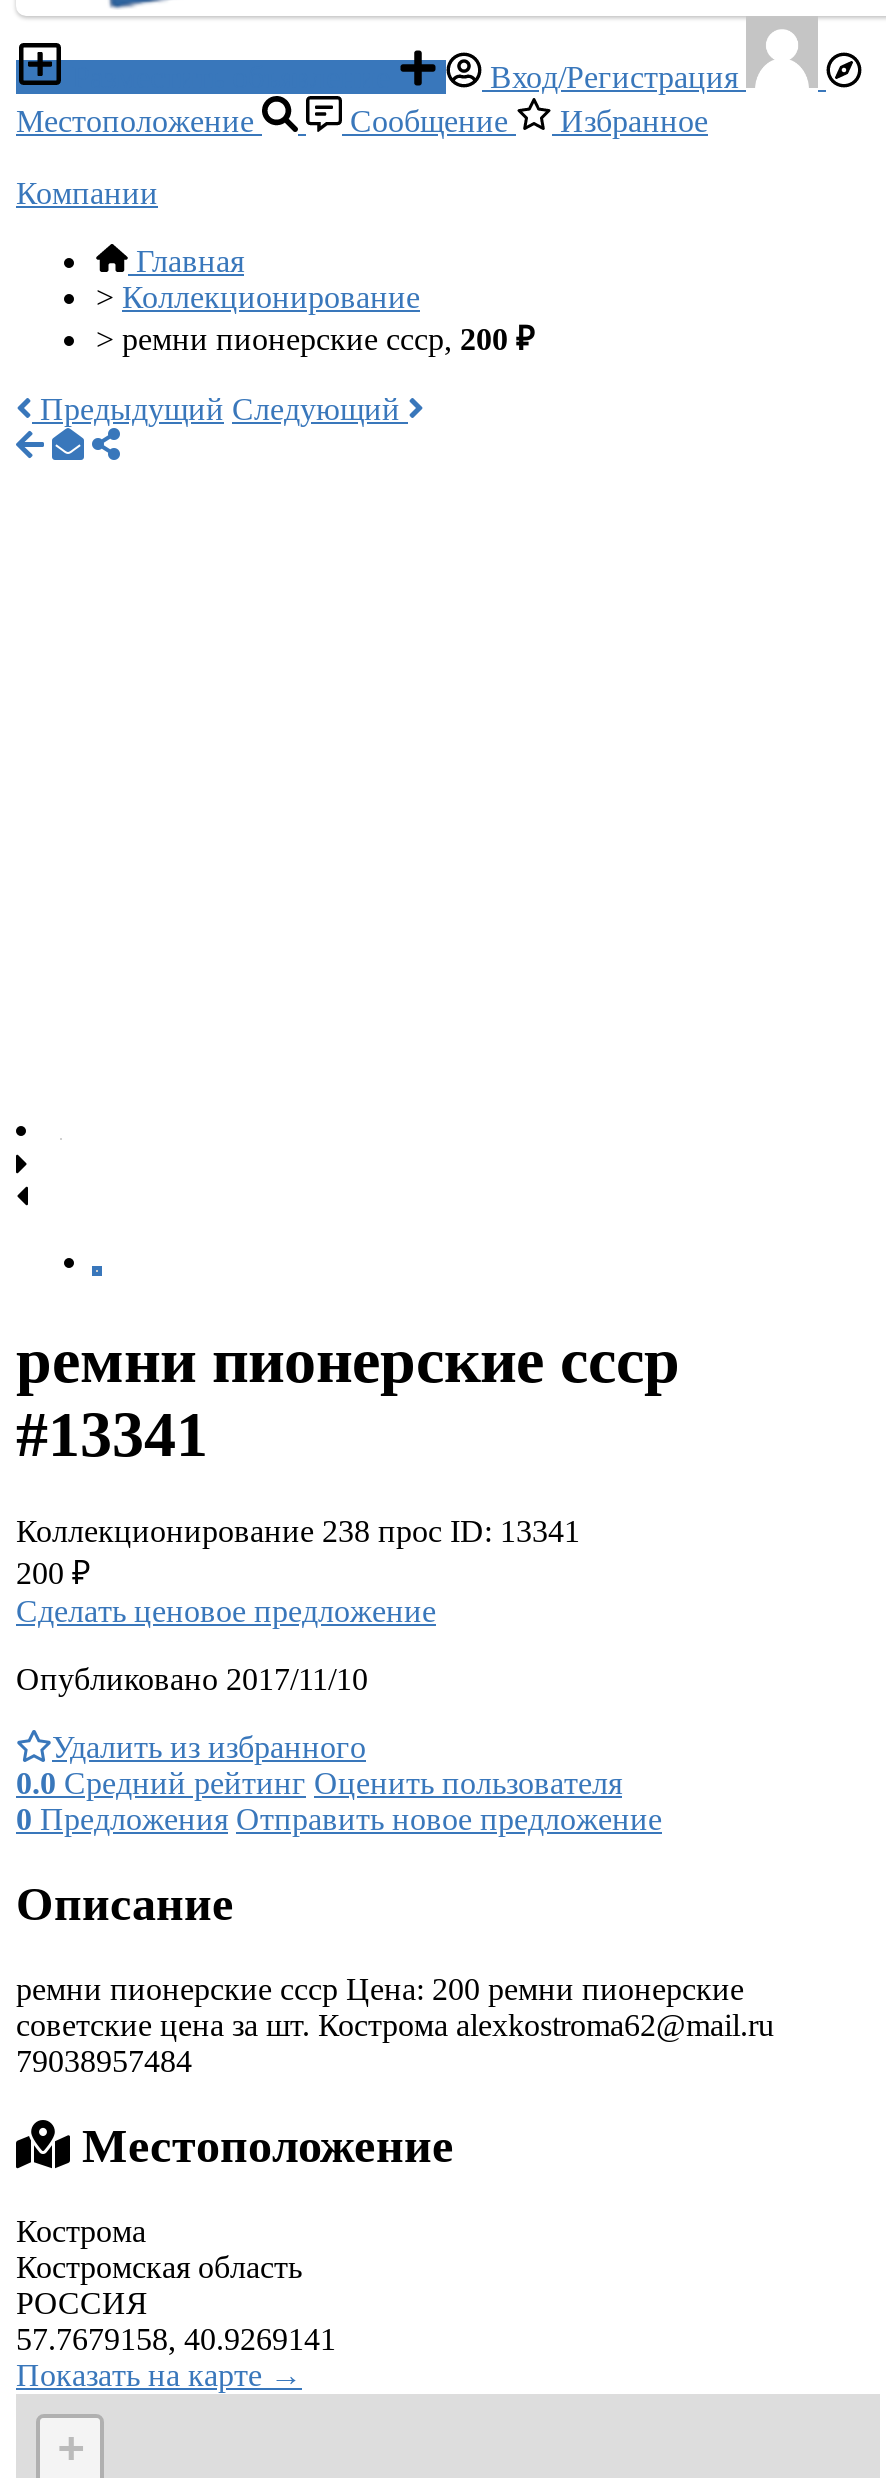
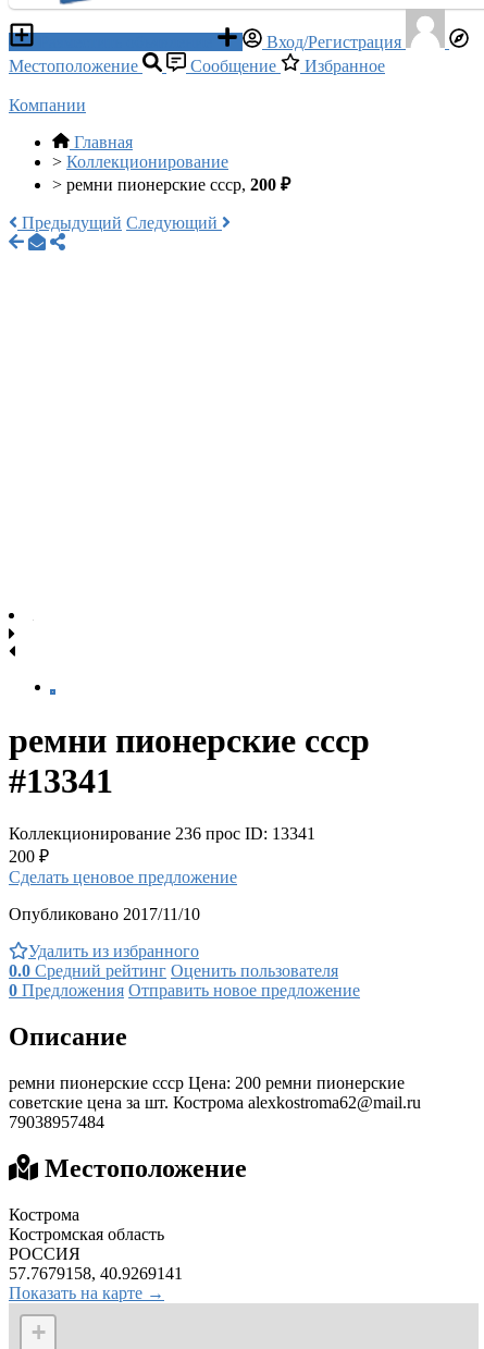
- Коллекционирование 238 прос ID: 13341
+ Коллекционирование 236 прос ID: 13341
